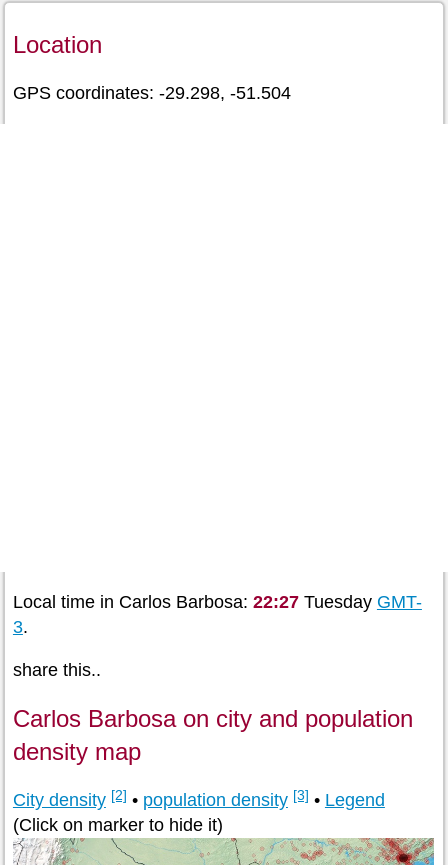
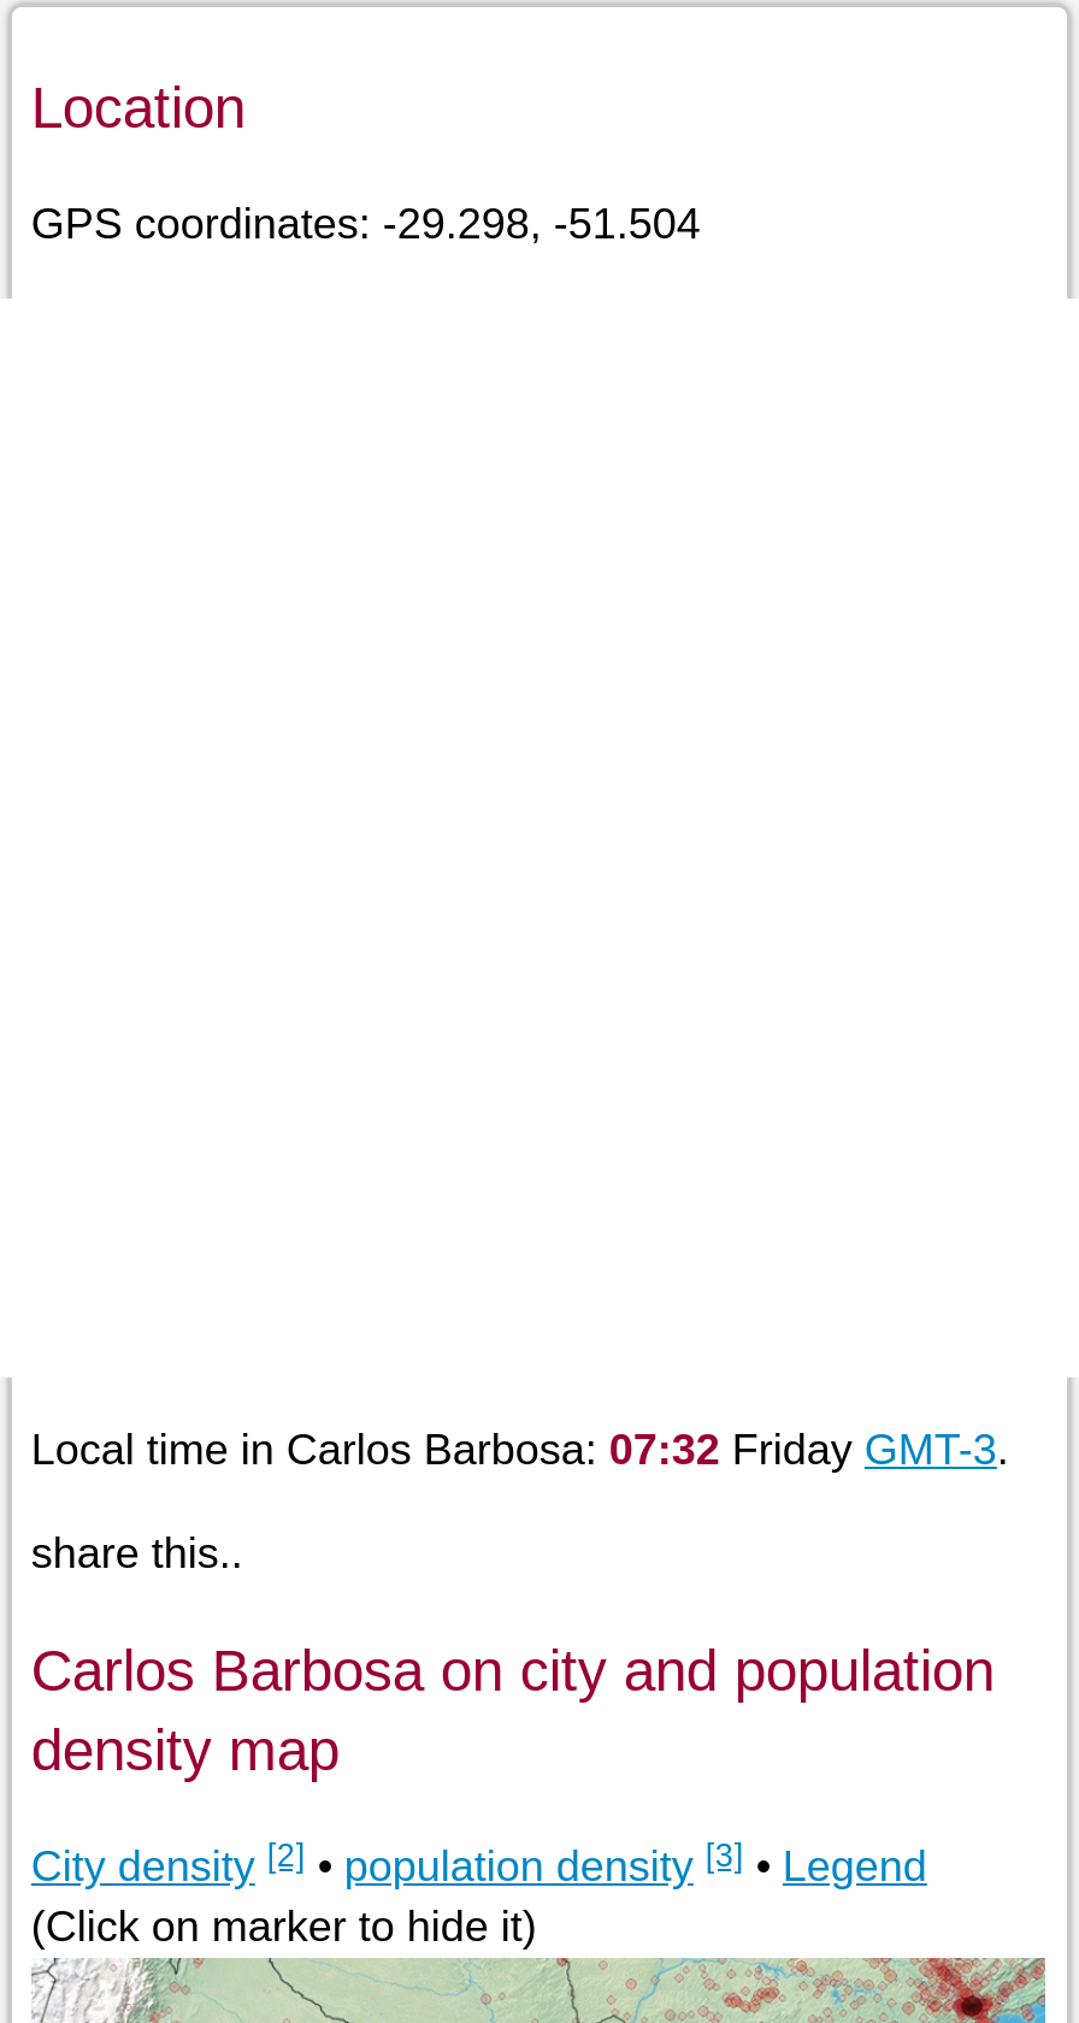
- Local time in Carlos Barbosa: 22:27 Tuesday GMT-
- 3.
+ Local time in Carlos Barbosa: 07:32 Friday GMT-3.
